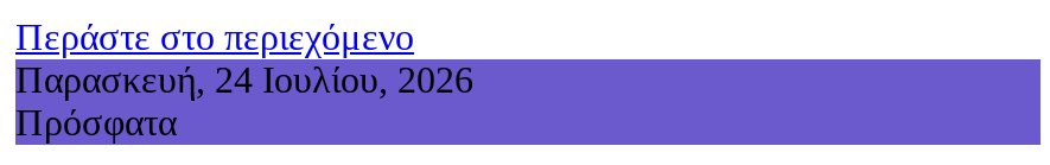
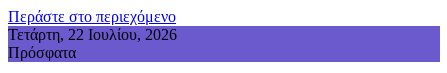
- Παρασκευή, 24 Ιουλίου, 2026
+ Τετάρτη, 22 Ιουλίου, 2026
